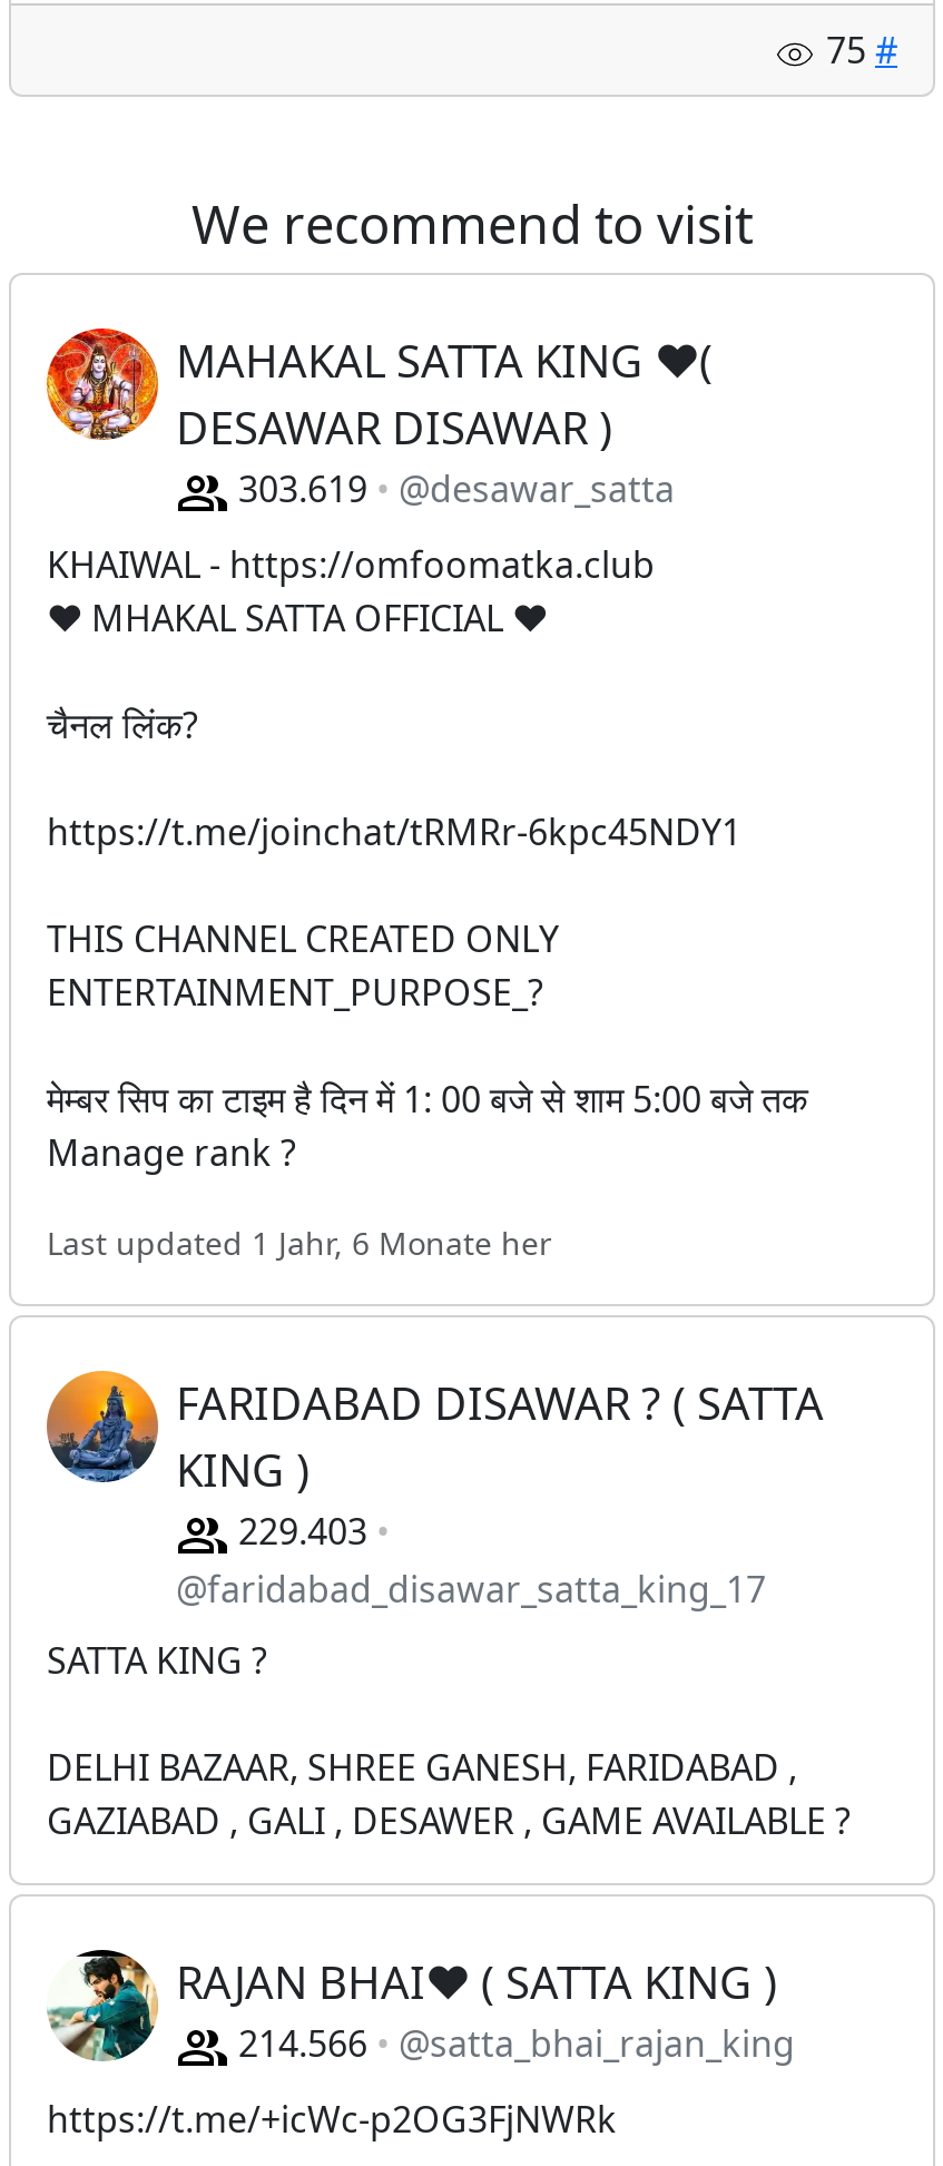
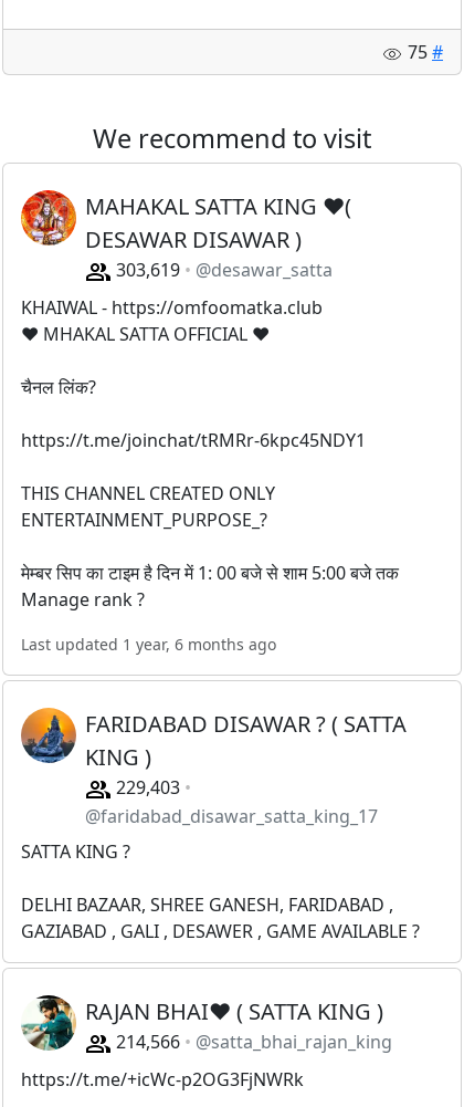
- 303.619 @desawar_satta
+ 303,619 @desawar_satta

- Last updated 1 Jahr, 6 Monate her
+ Last updated 1 year, 6 months ago

- 229.403
+ 229,403

- 214.566 @satta_bhai_rajan_king
+ 214,566 @satta_bhai_rajan_king
